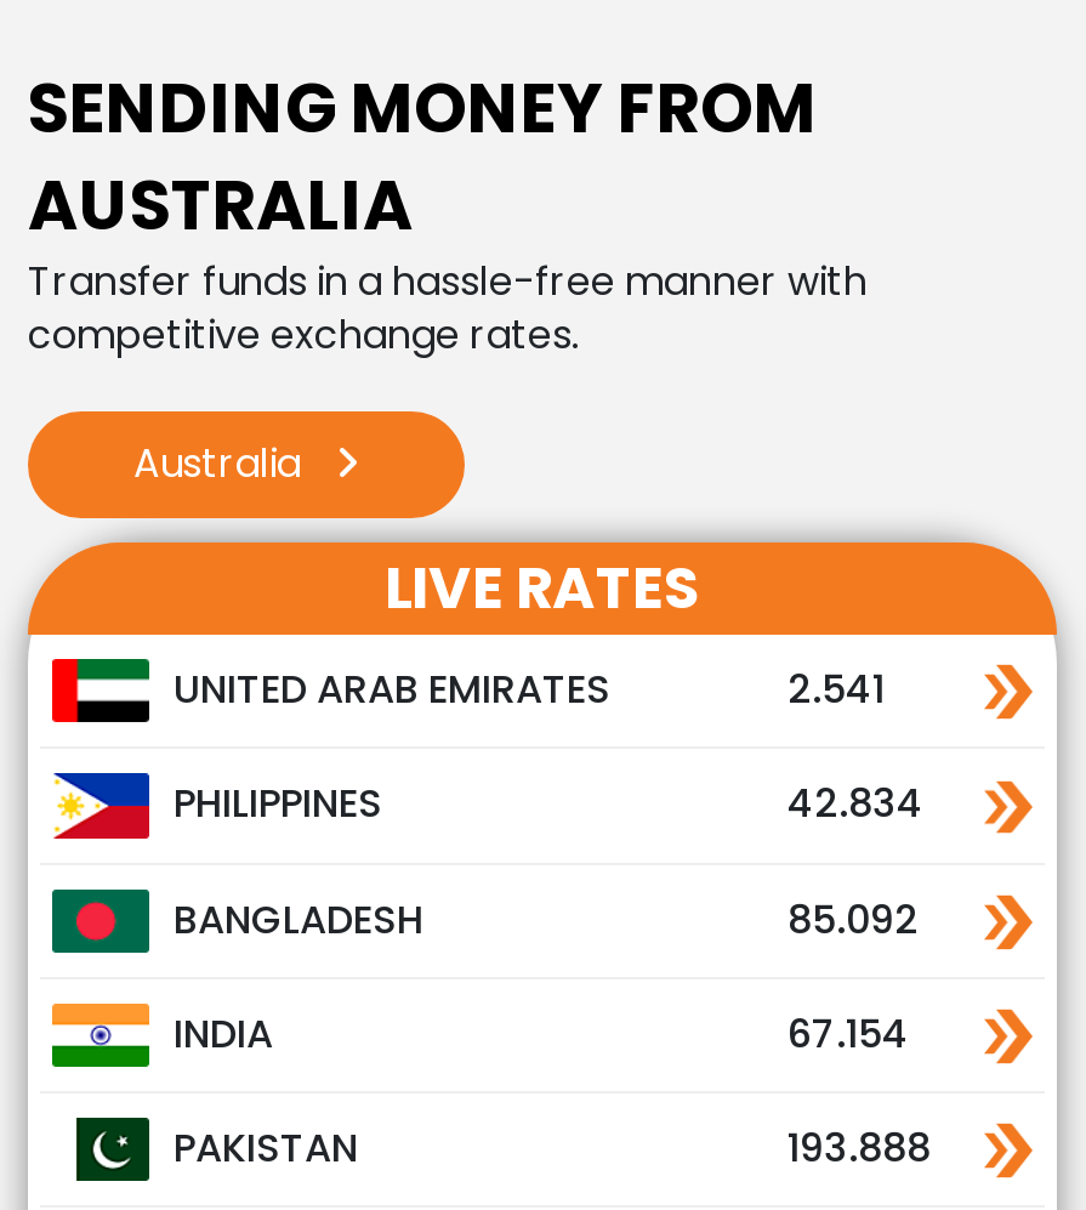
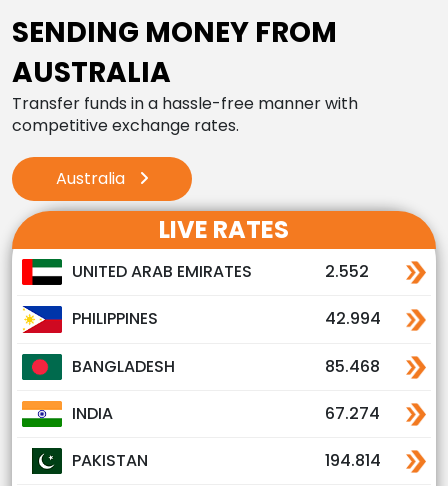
- 2.541
+ 2.552

- 42.834
+ 42.994

- 85.092
+ 85.468

- 67.154
+ 67.274

- 193.888
+ 194.814
